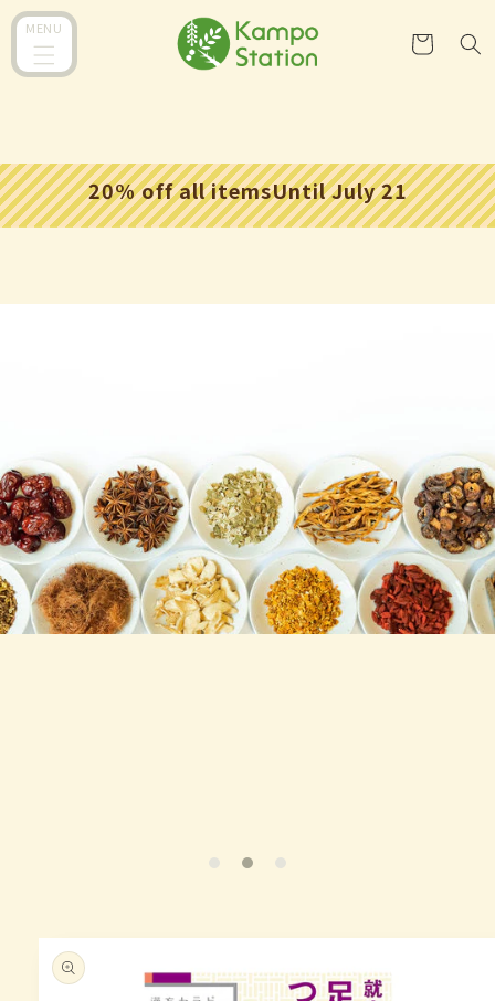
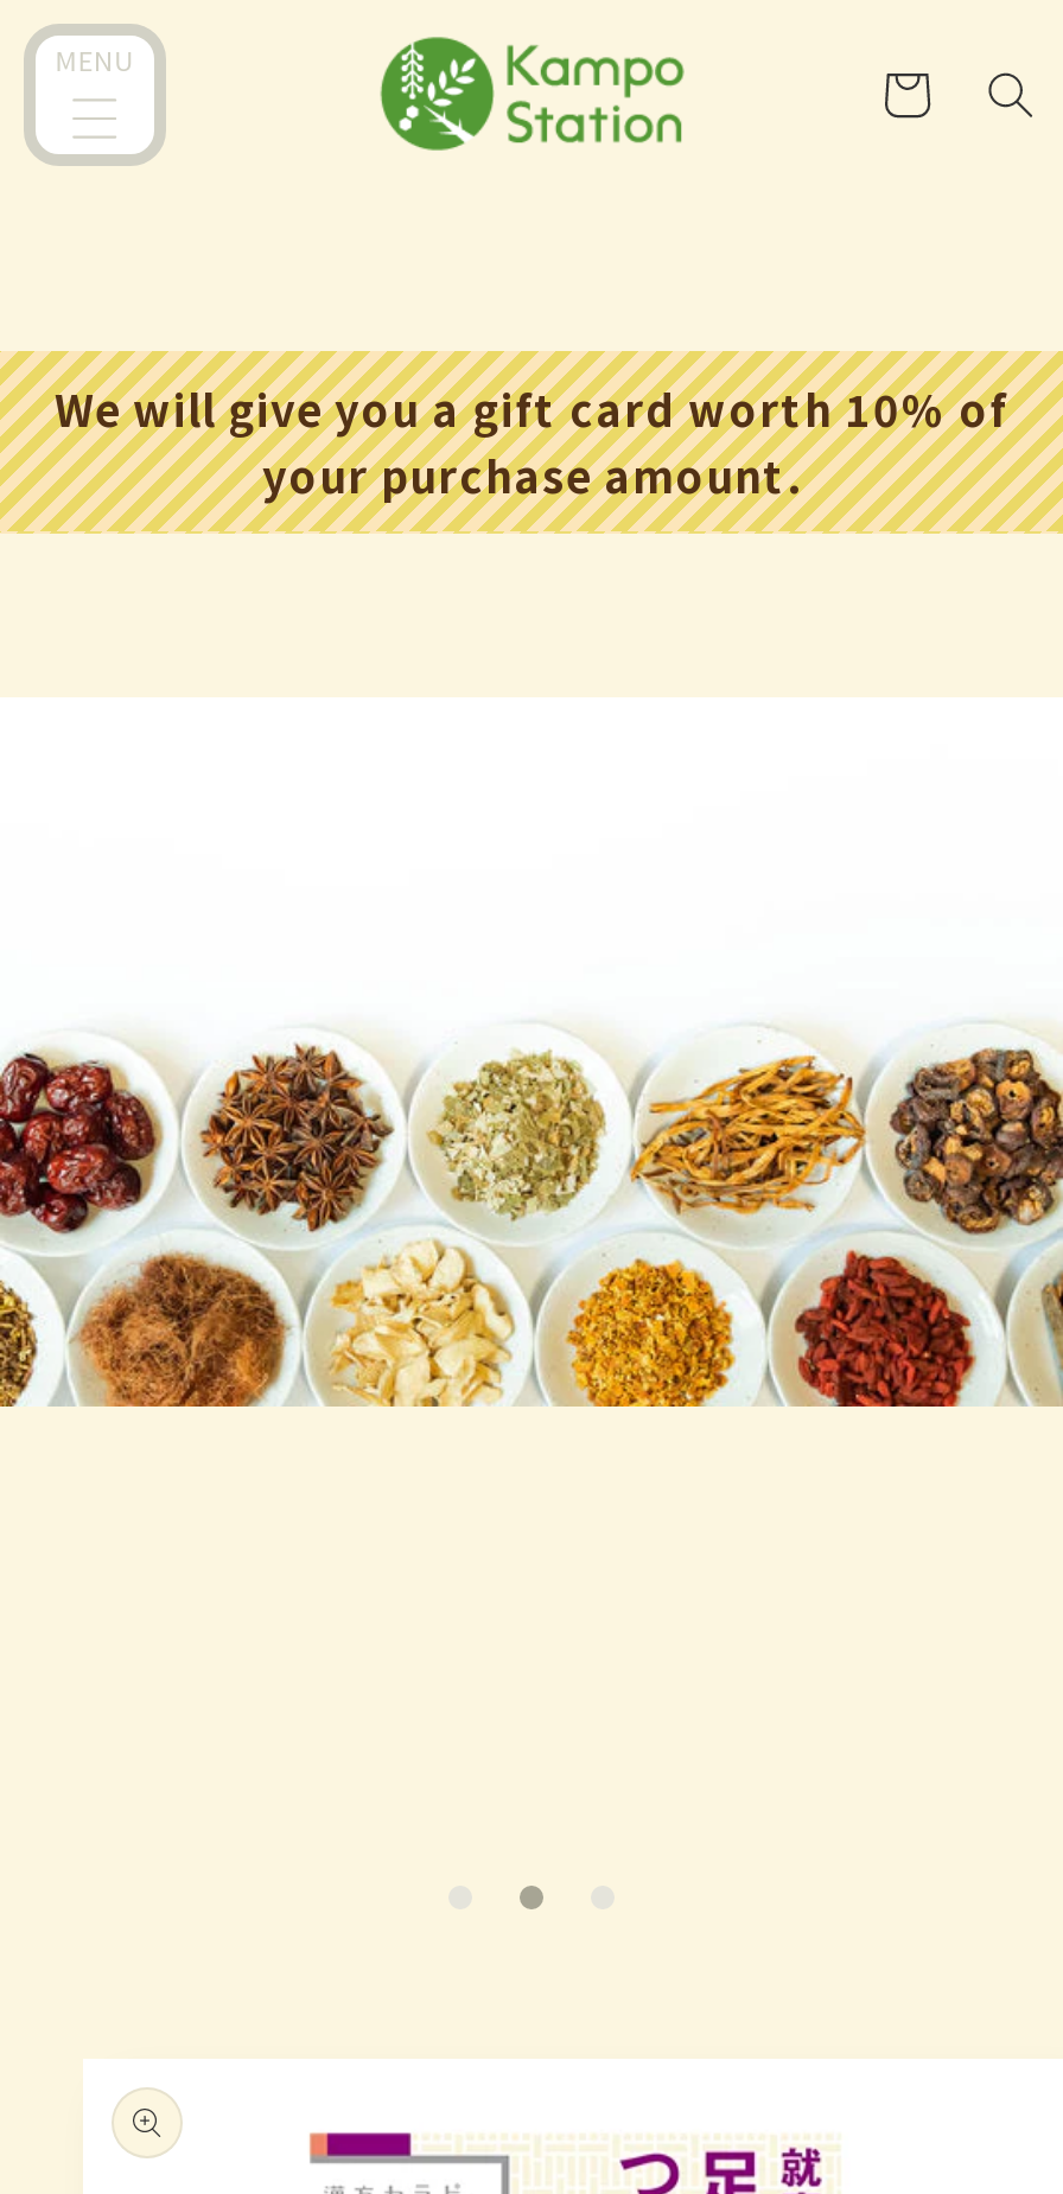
- 20% off all itemsUntil July 21
+ We will give you a gift card worth 10% of
+ your purchase amount.
